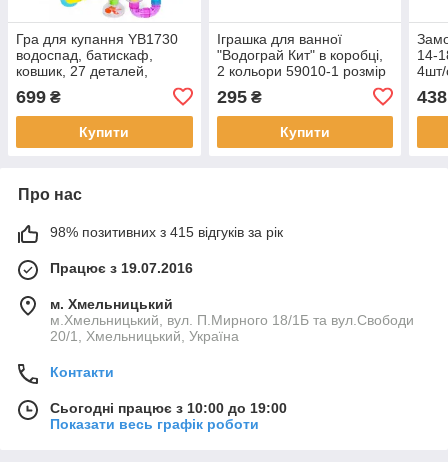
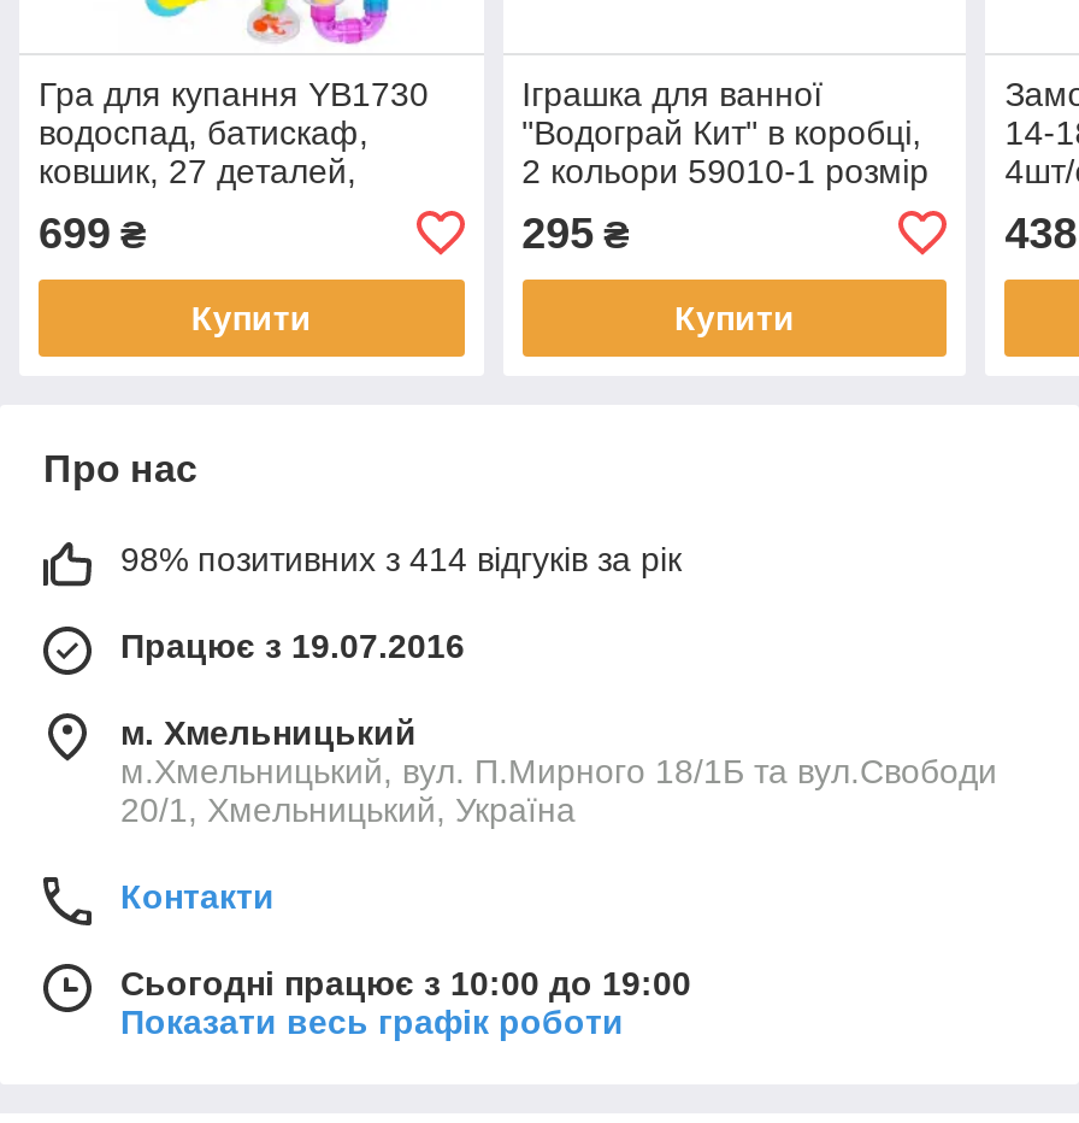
- 98% позитивних з 415 відгуків за рік
+ 98% позитивних з 414 відгуків за рік
